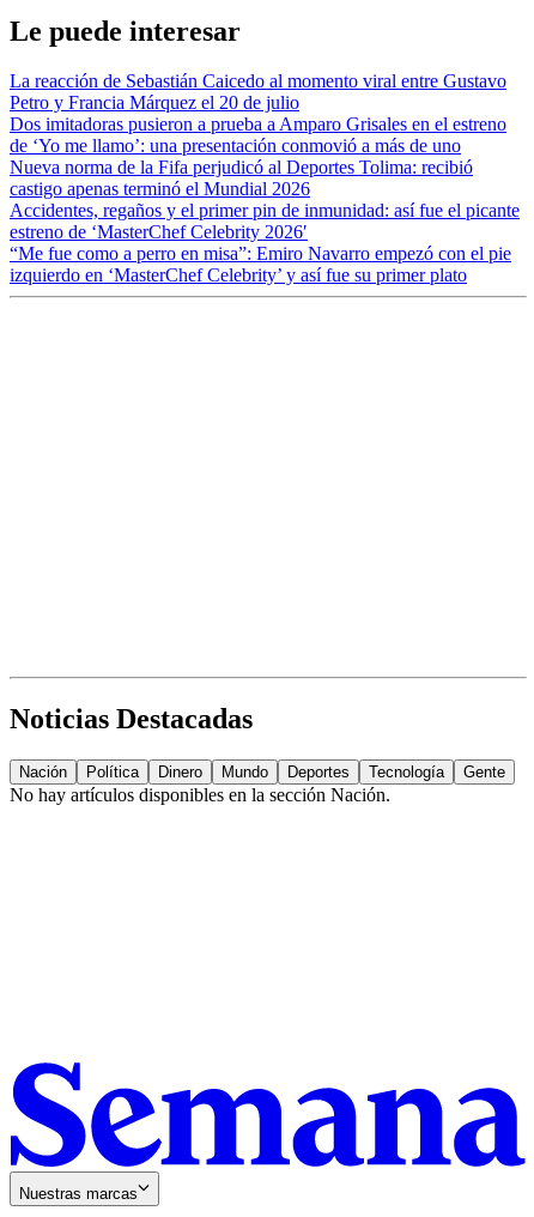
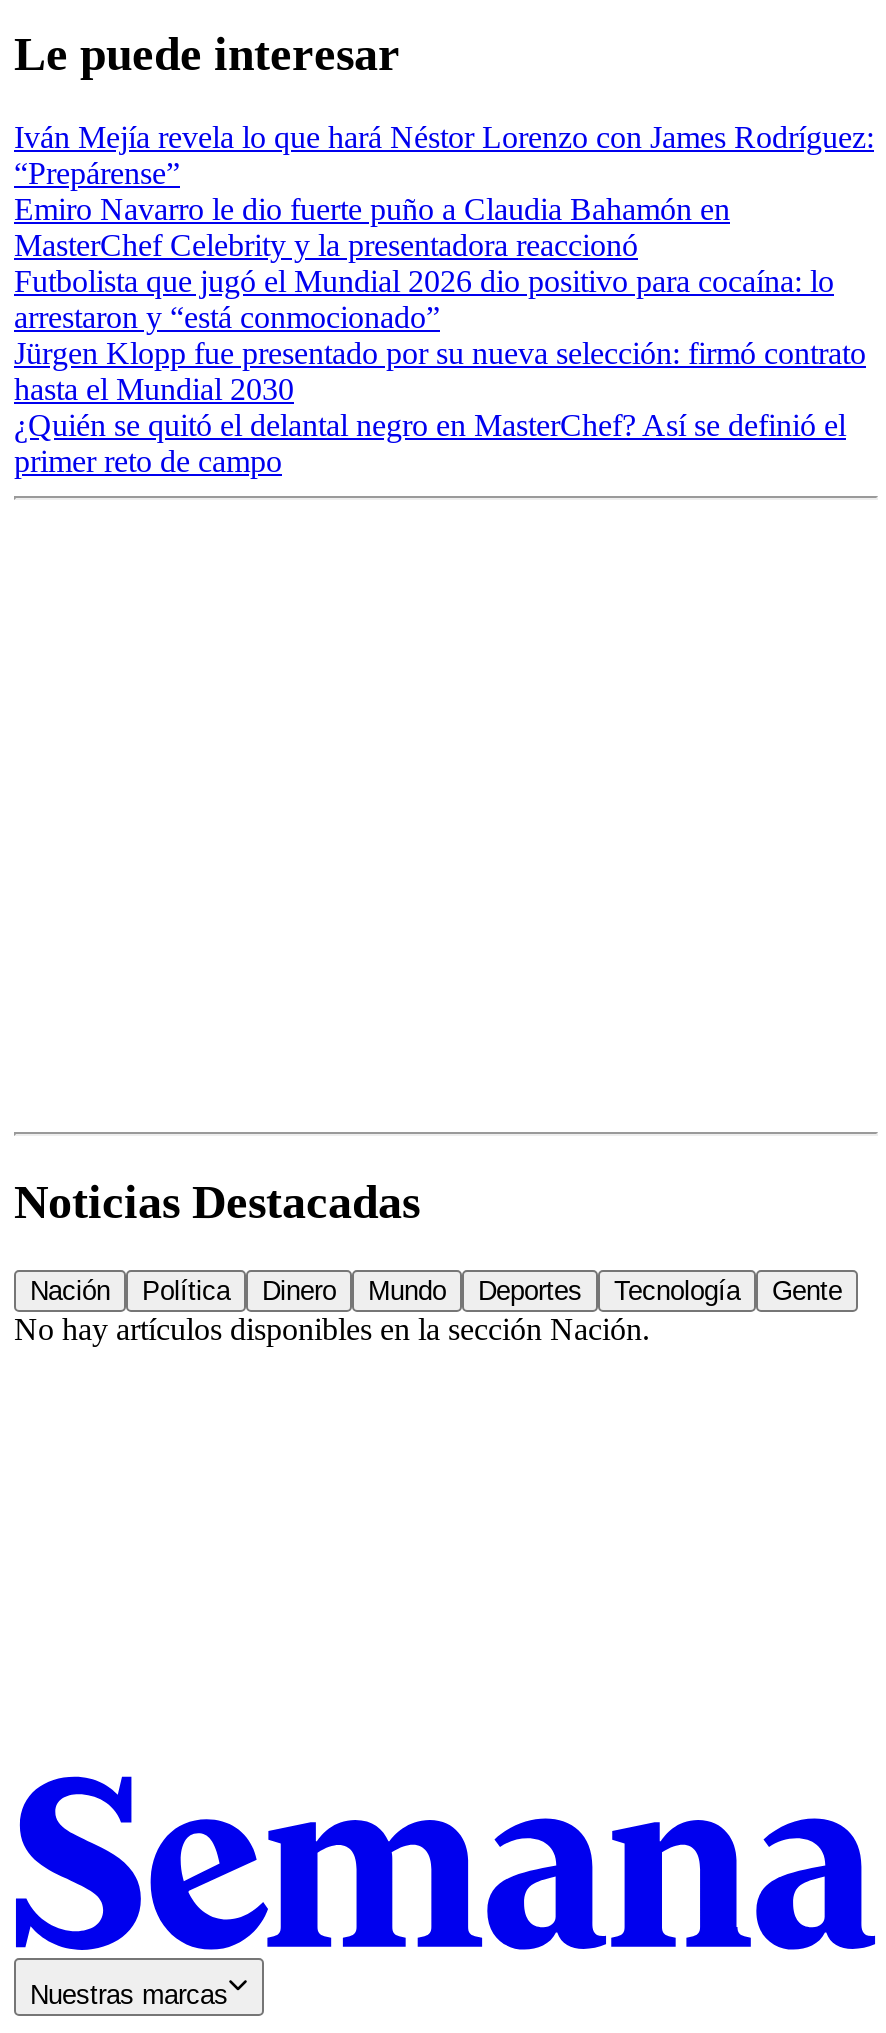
- La reacción de Sebastián Caicedo al momento viral entre Gustavo
- Petro y Francia Márquez el 20 de julio
- Dos imitadoras pusieron a prueba a Amparo Grisales en el estreno
- de ‘Yo me llamo’: una presentación conmovió a más de uno
- Nueva norma de la Fifa perjudicó al Deportes Tolima: recibió
- castigo apenas terminó el Mundial 2026
- Accidentes, regaños y el primer pin de inmunidad: así fue el picante
- estreno de ‘MasterChef Celebrity 2026′
- “Me fue como a perro en misa”: Emiro Navarro empezó con el pie
- izquierdo en ‘MasterChef Celebrity’ y así fue su primer plato
+ Iván Mejía revela lo que hará Néstor Lorenzo con James Rodríguez:
+ “Prepárense”
+ Emiro Navarro le dio fuerte puño a Claudia Bahamón en
+ MasterChef Celebrity y la presentadora reaccionó
+ Futbolista que jugó el Mundial 2026 dio positivo para cocaína: lo
+ arrestaron y “está conmocionado”
+ Jürgen Klopp fue presentado por su nueva selección: firmó contrato
+ hasta el Mundial 2030
+ ¿Quién se quitó el delantal negro en MasterChef? Así se definió el
+ primer reto de campo
